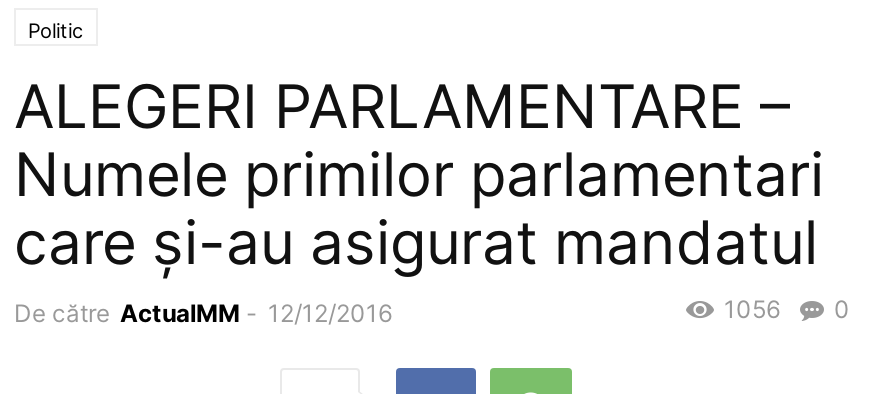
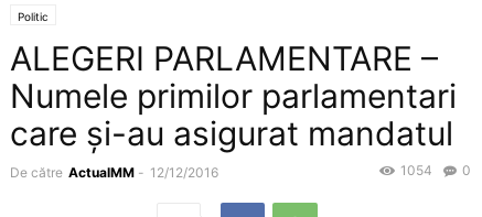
- 1056 0
+ 1054 0
